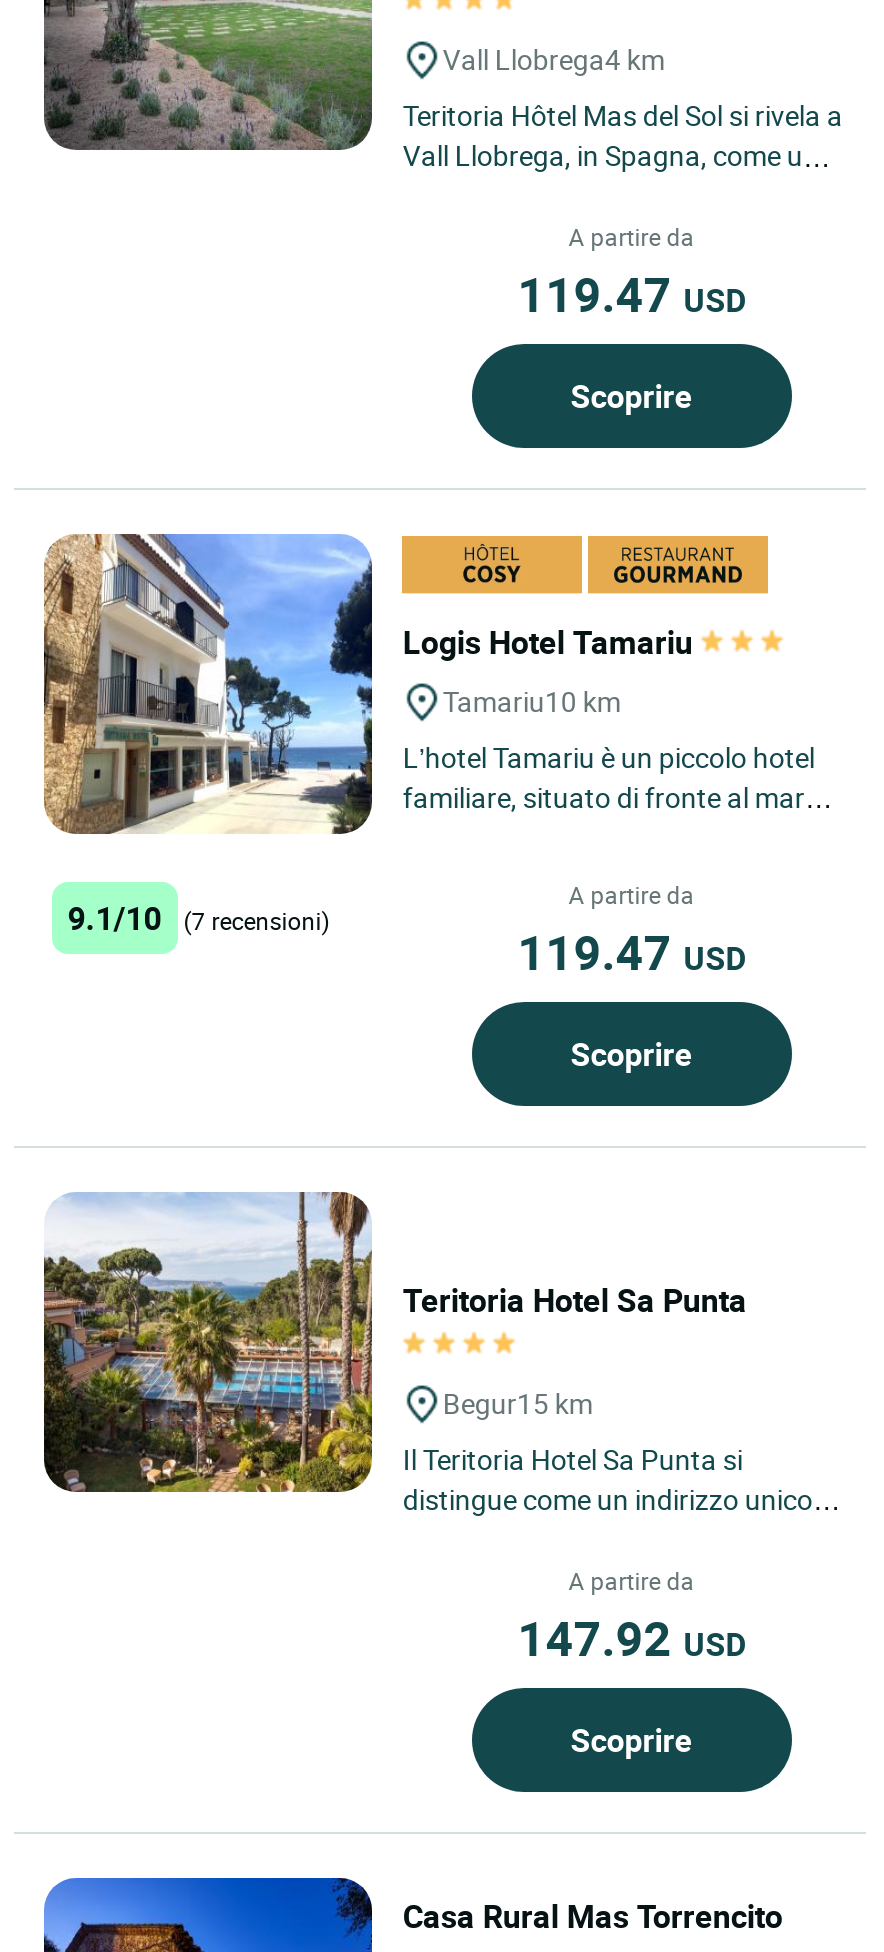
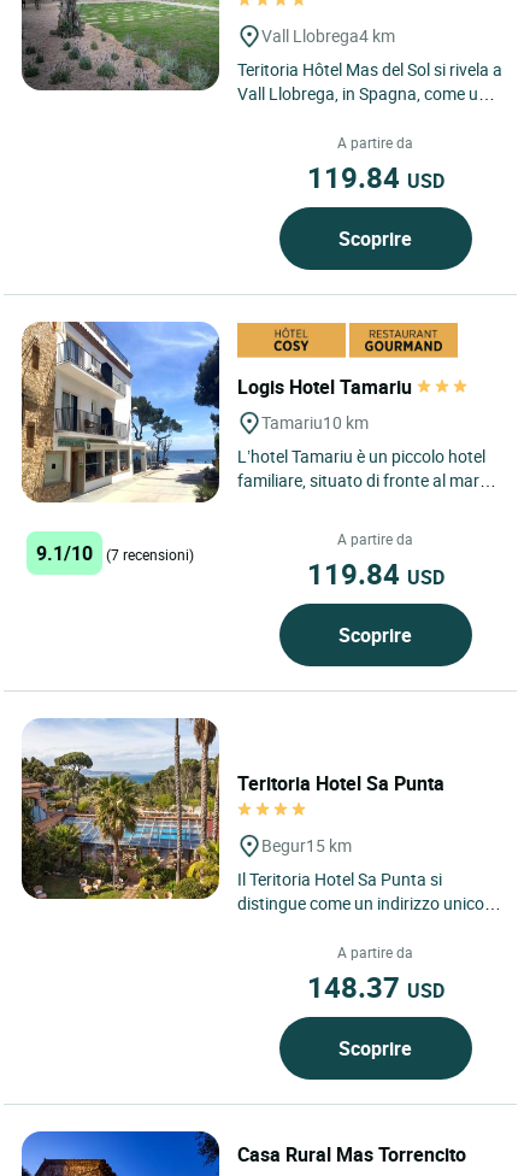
- 119.47 USD
+ 119.84 USD

- 119.47 USD
+ 119.84 USD

- 147.92 USD
+ 148.37 USD
